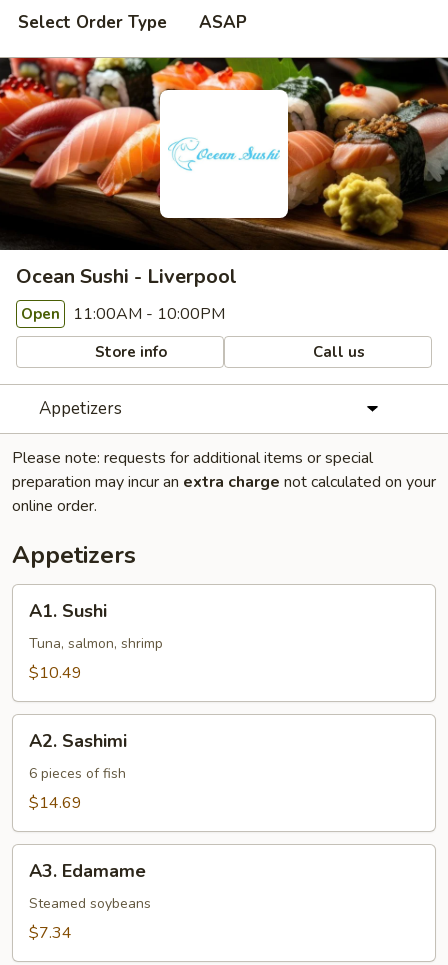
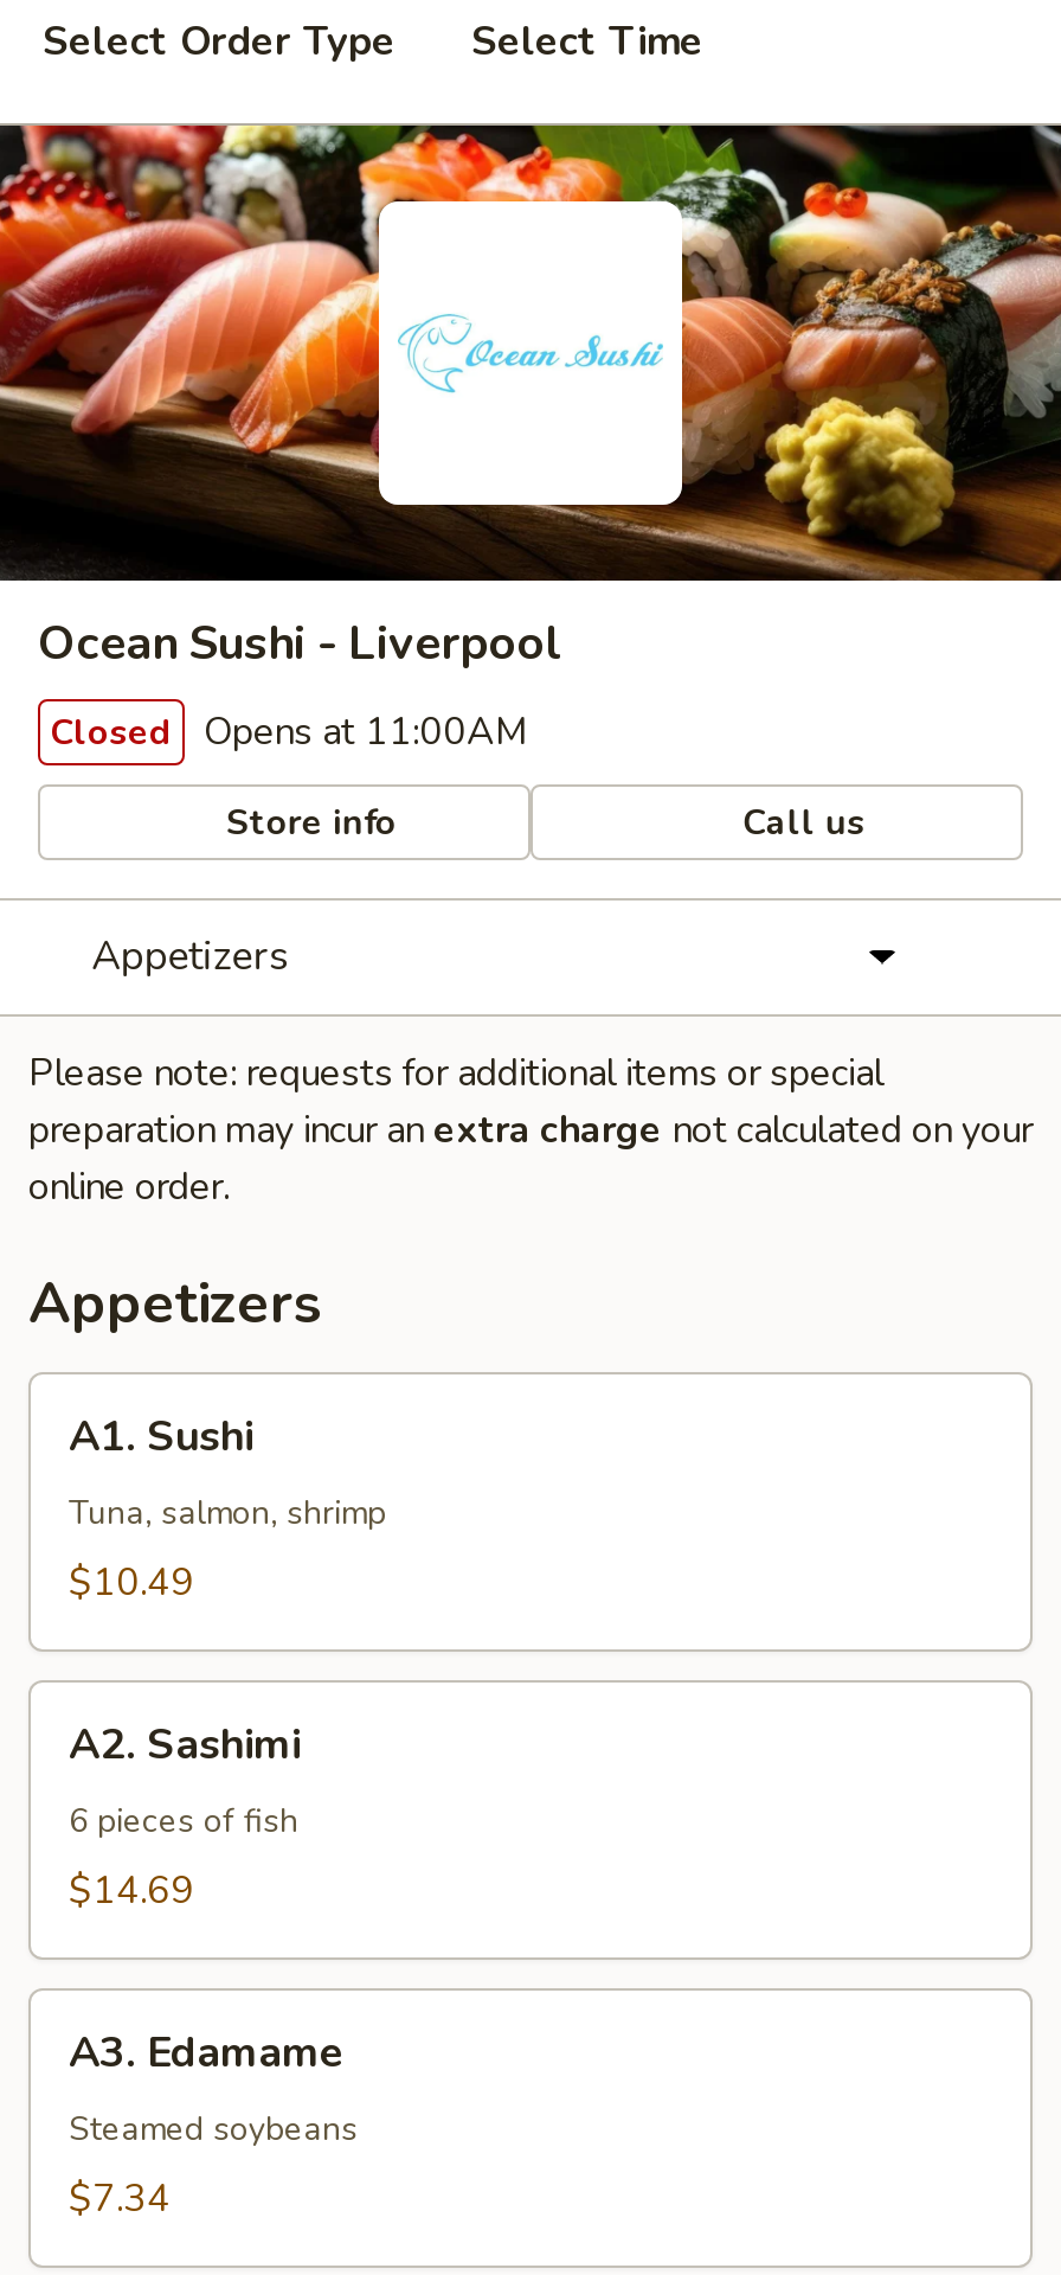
- ASAP
+ Select Time

- Open 11:00AM - 10:00PM
+ Closed Opens at 11:00AM
